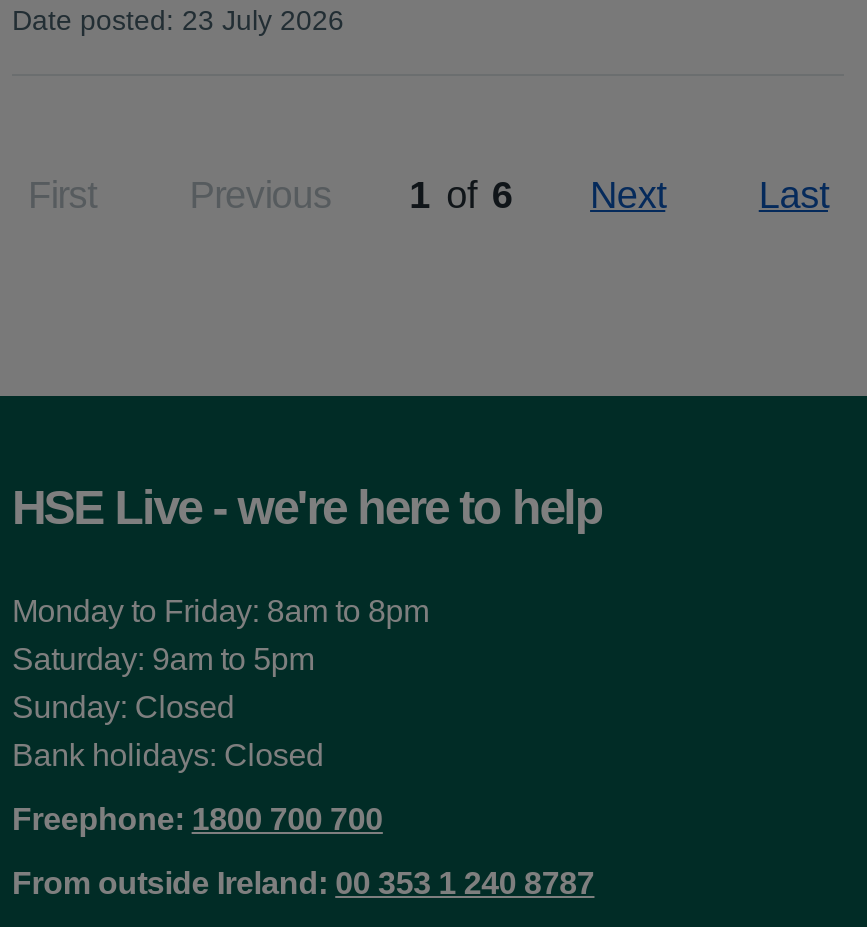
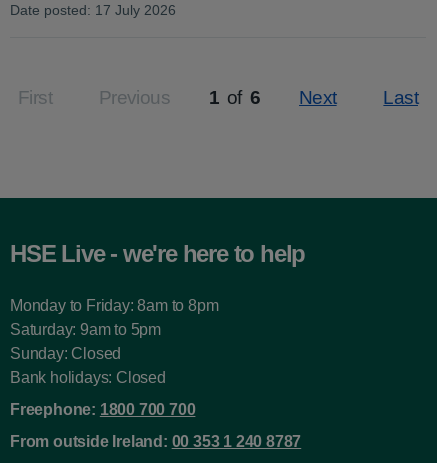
- Date posted: 23 July 2026
+ Date posted: 17 July 2026
